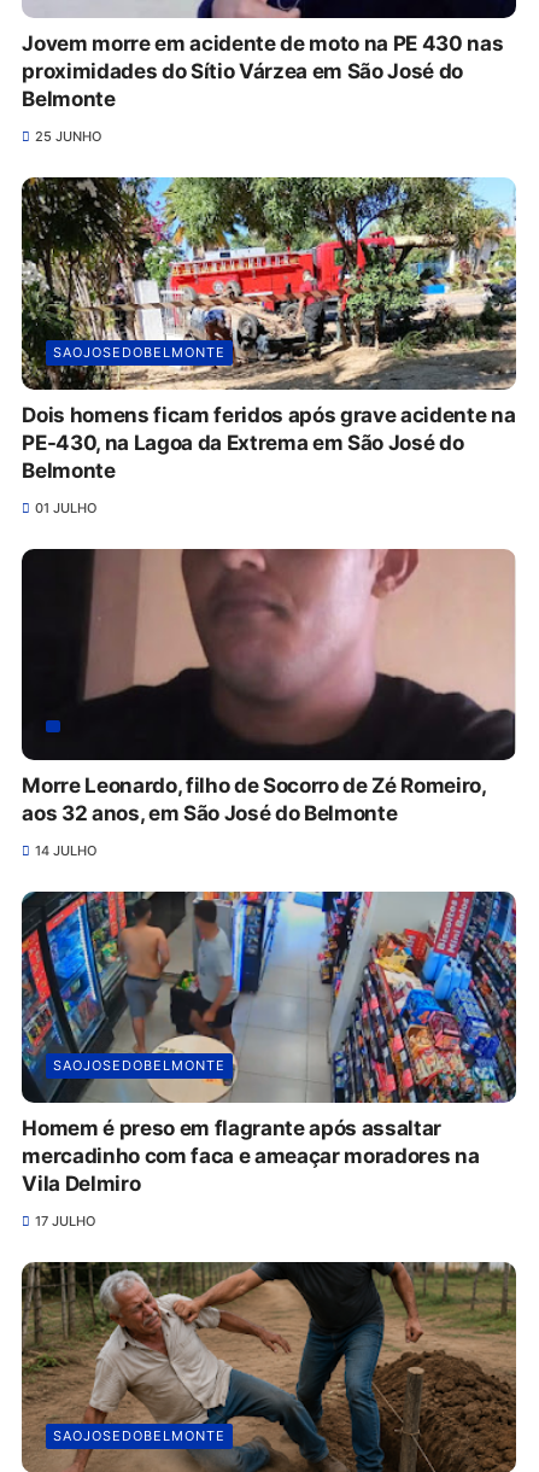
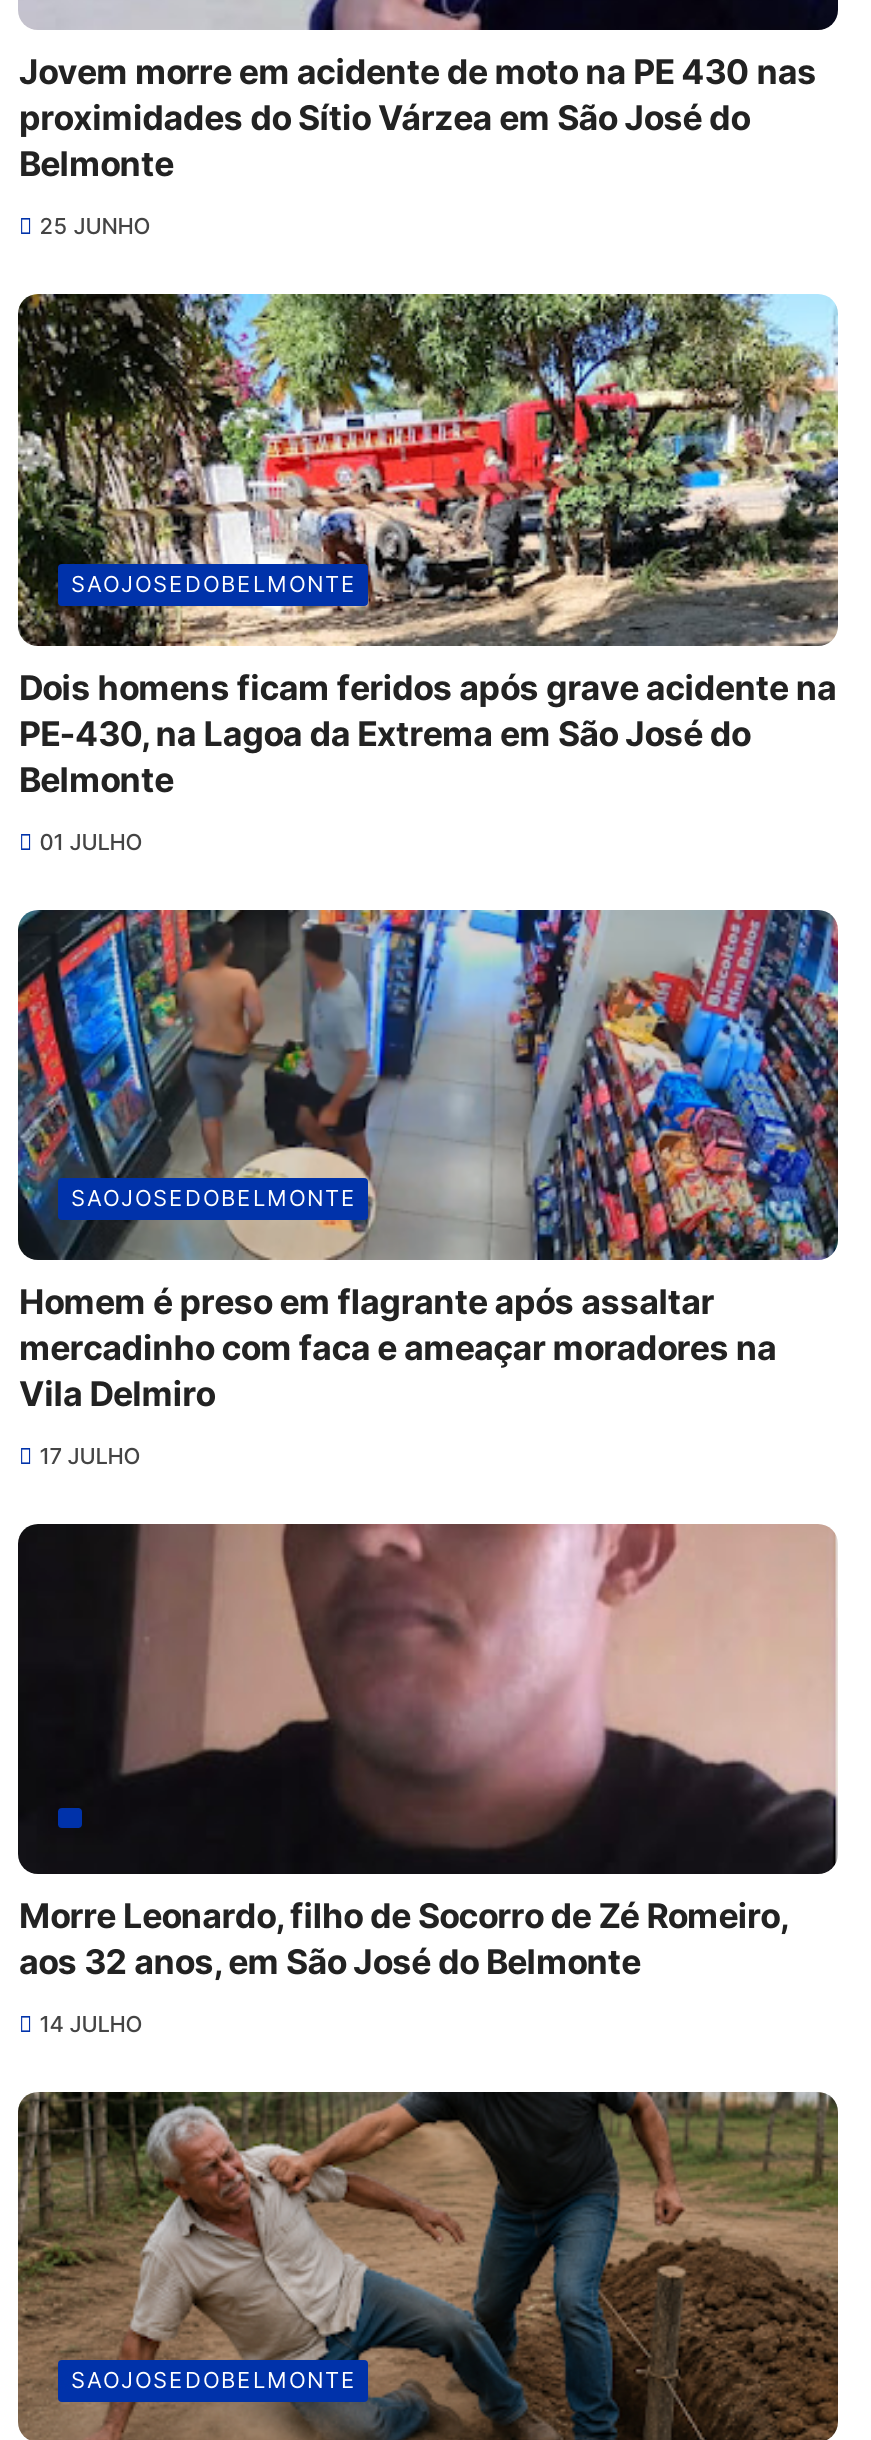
moved down: [image] | Morre Leonardo, filho de Socorro de Zé Romeiro, | aos 32 anos, em São José do Belmonte | 14 JULHO

moved up: [image] | SAOJOSEDOBELMONTE | Homem é preso em flagrante após assaltar | mercadinho com faca e ameaçar moradores na | Vila Delmiro | 17 JULHO
